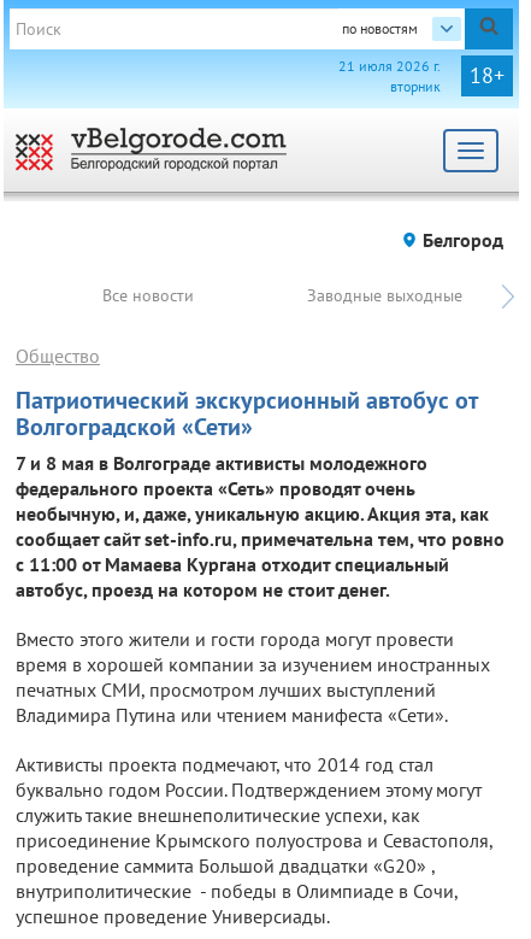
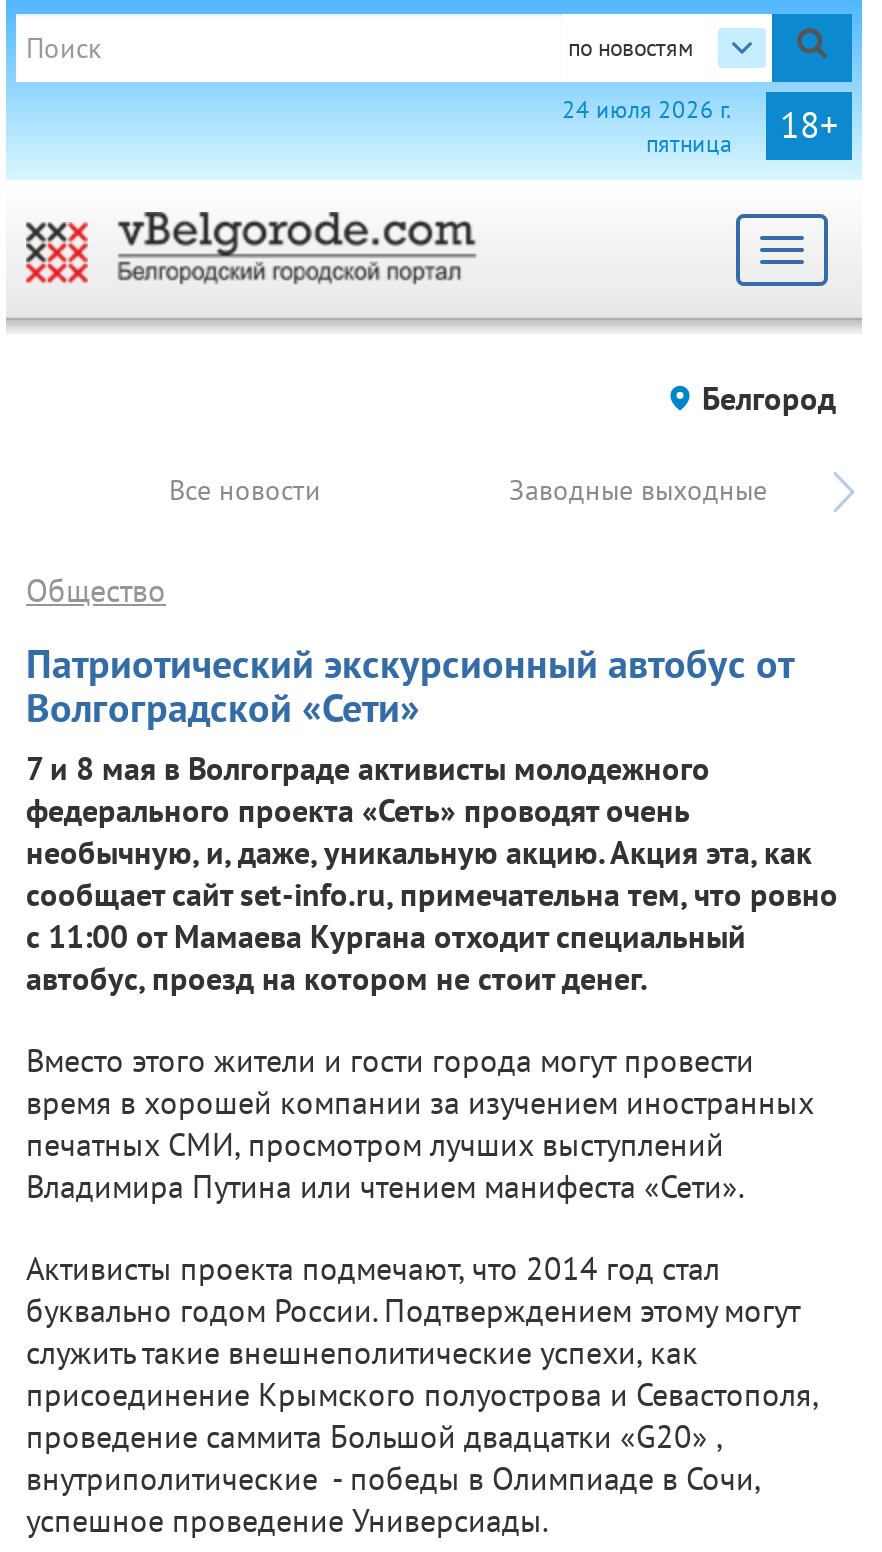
- 21 июля 2026 г.
- вторник
+ 24 июля 2026 г.
+ пятница
